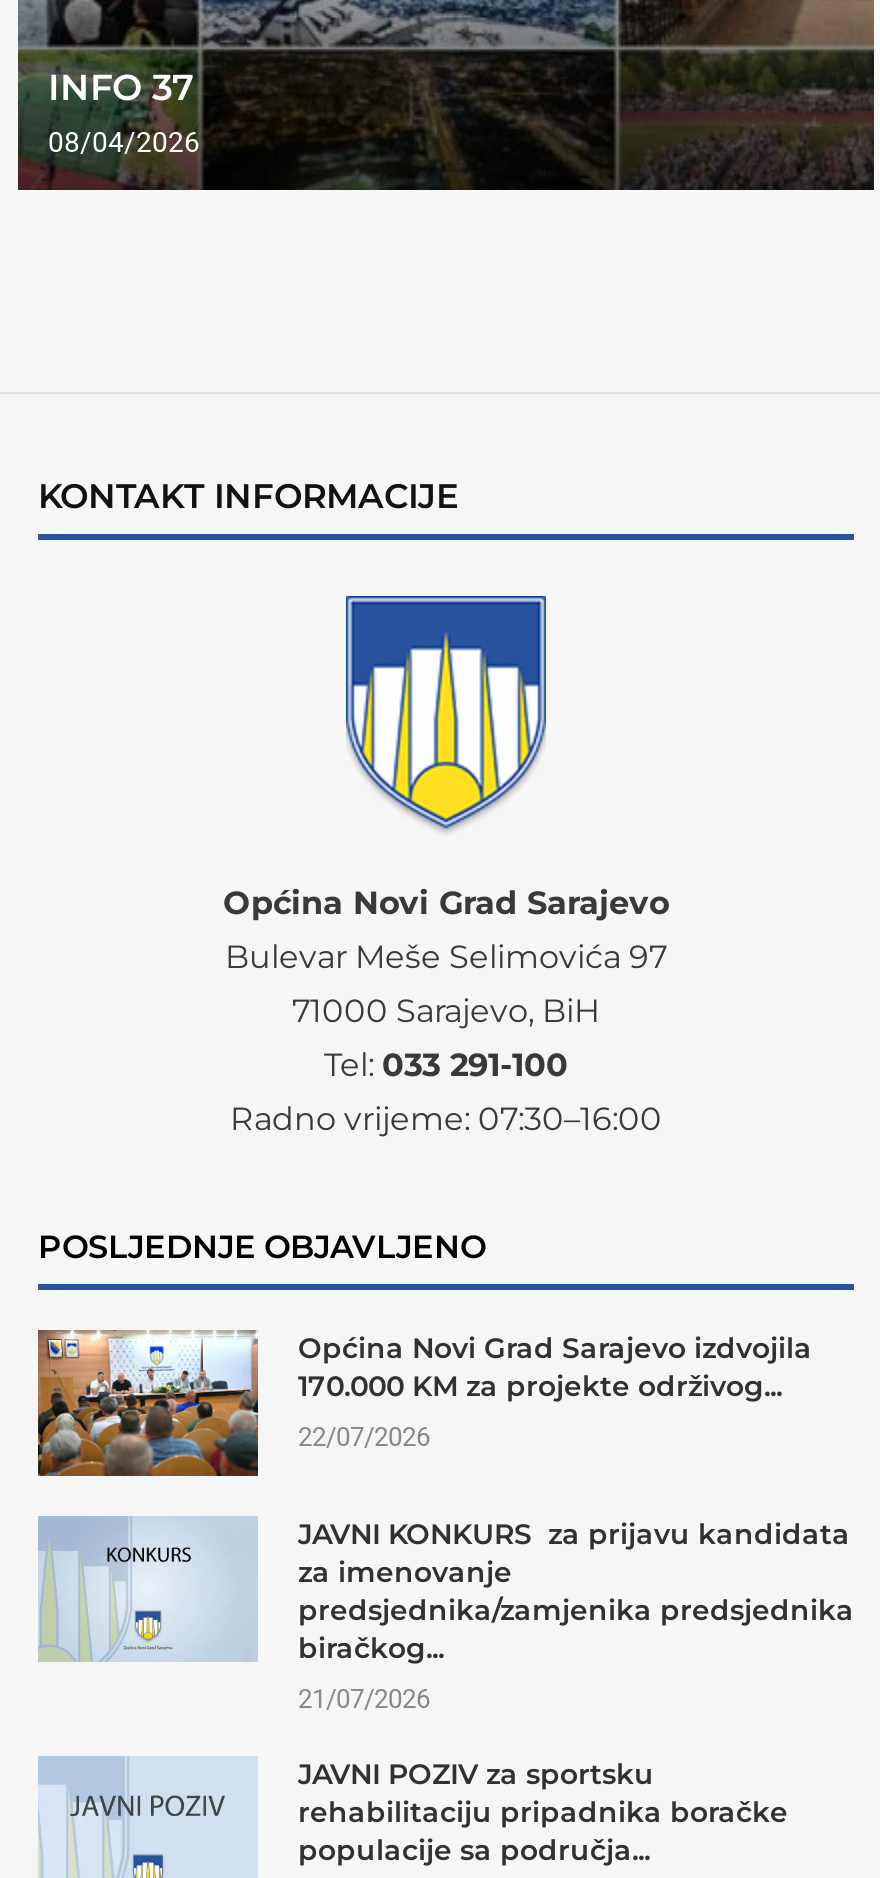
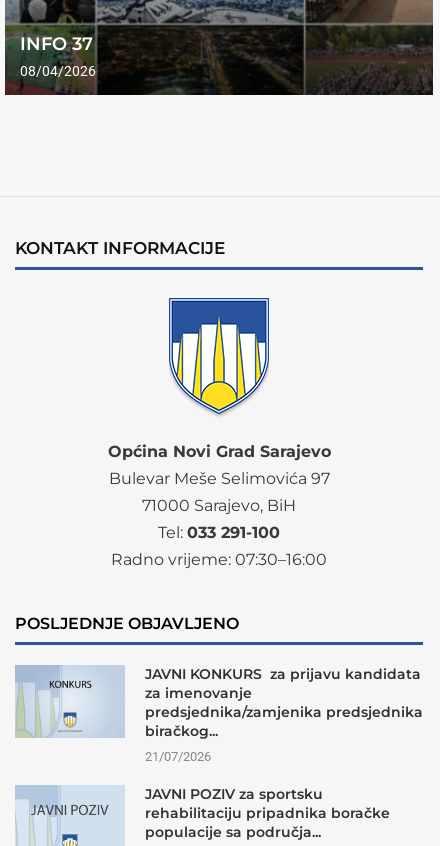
- [image]
- Općina Novi Grad Sarajevo izdvojila
- 170.000 KM za projekte održivog...
- 22/07/2026
